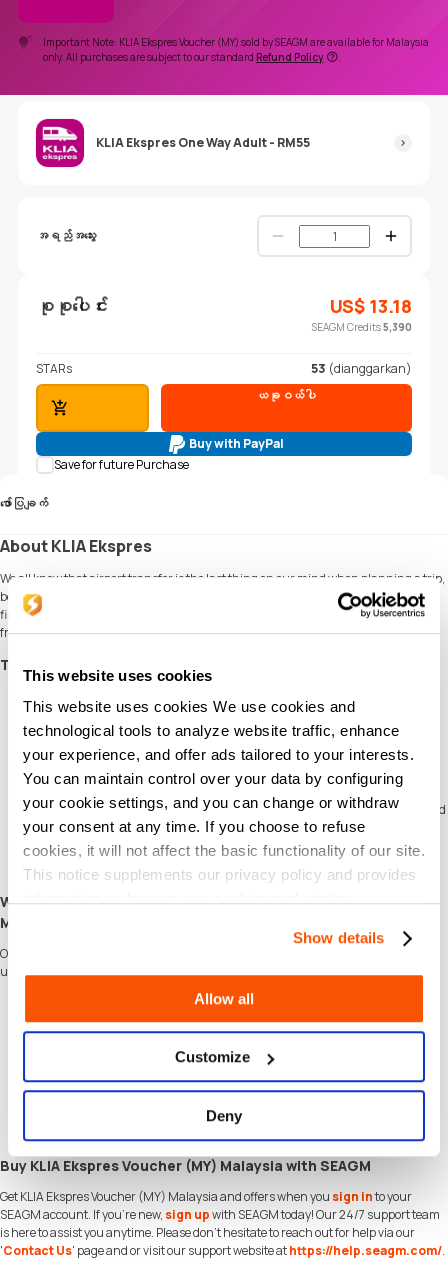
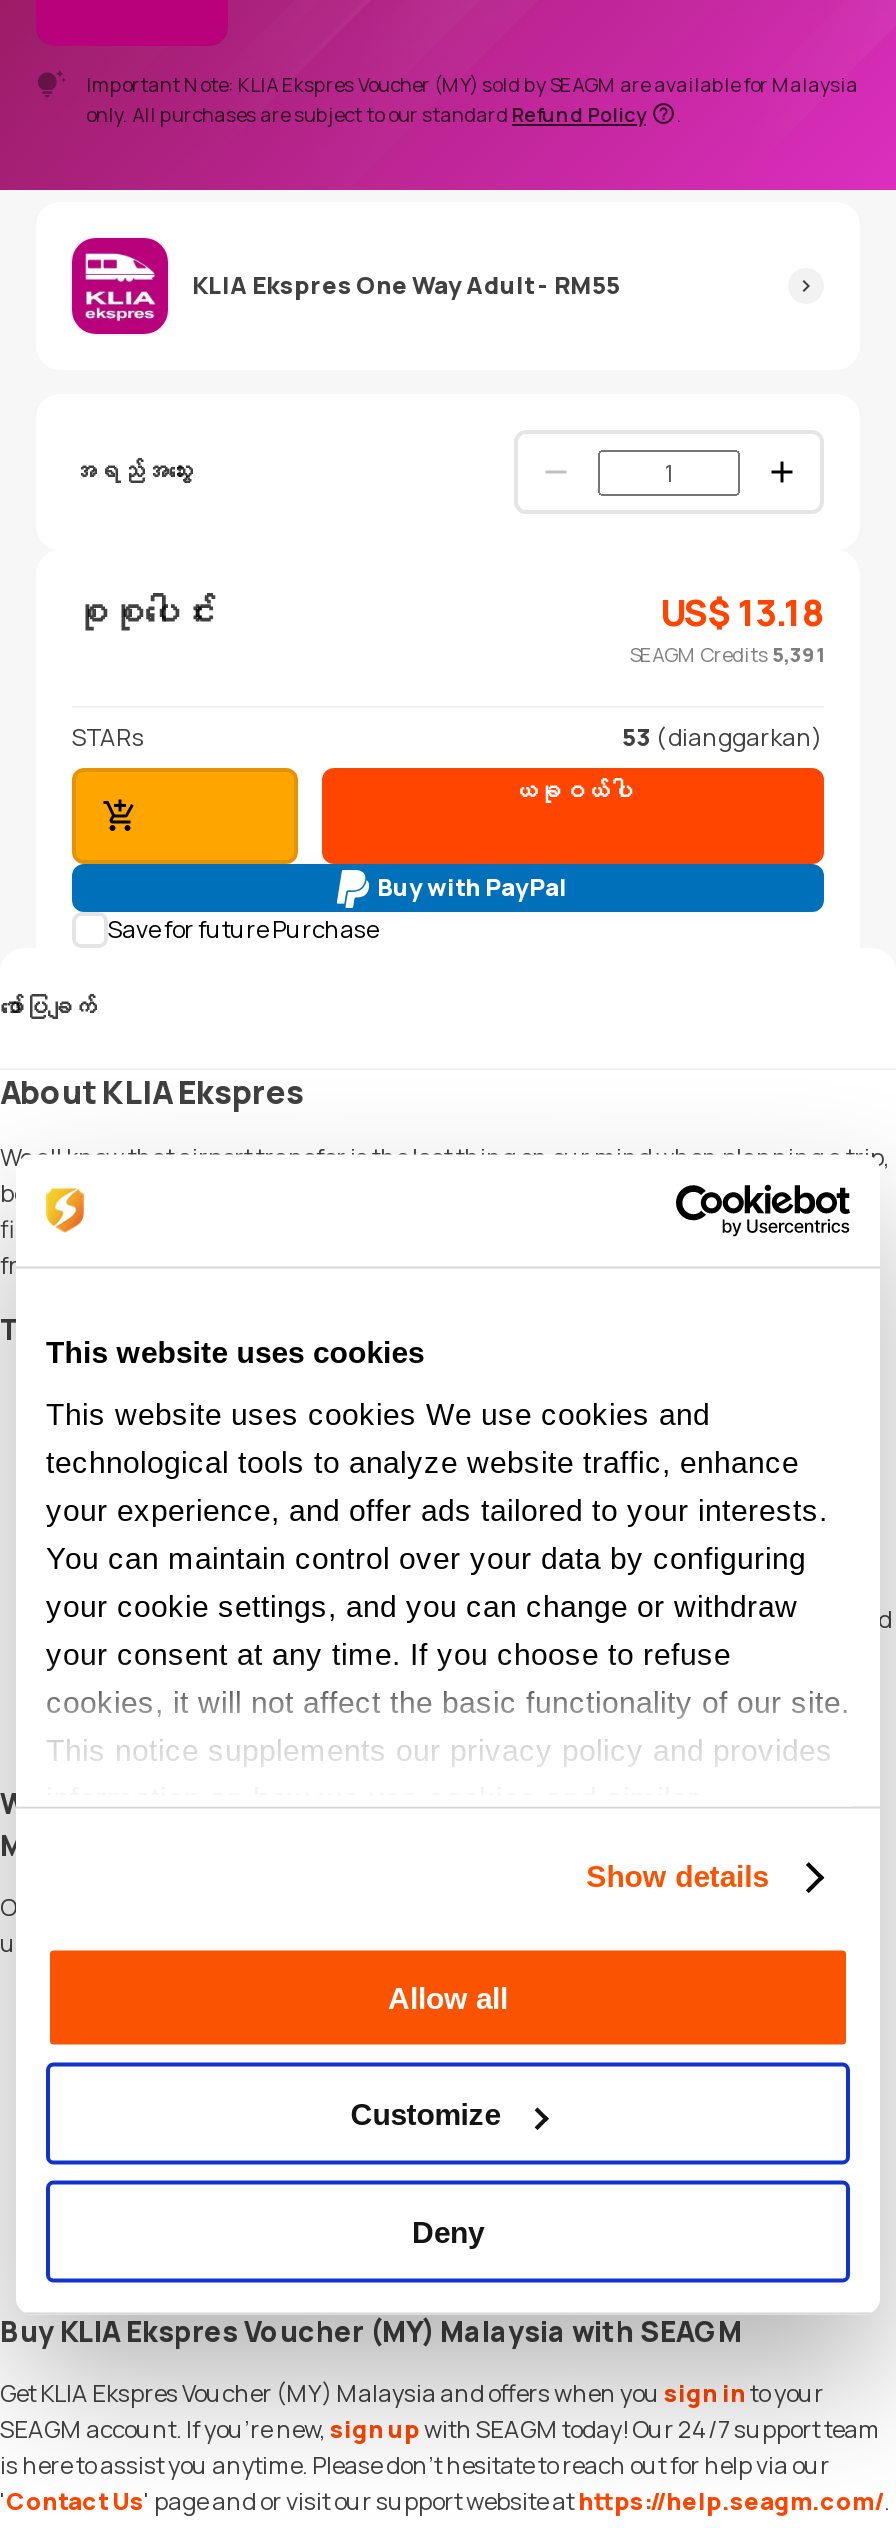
- SEAGM Credits 5,390
+ SEAGM Credits 5,391
